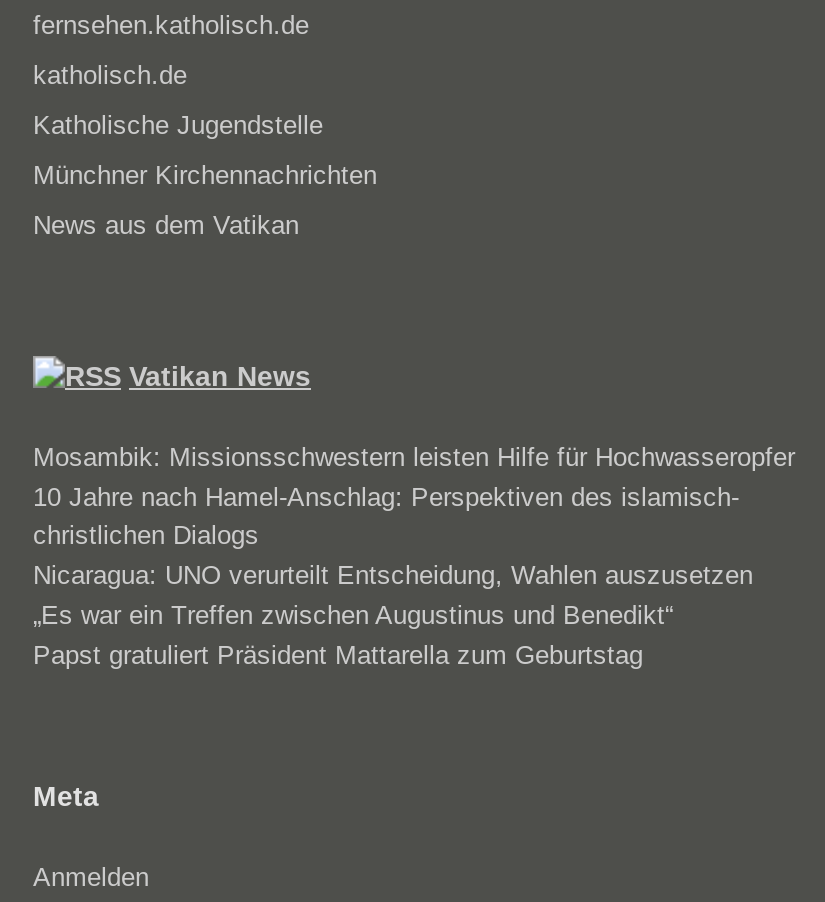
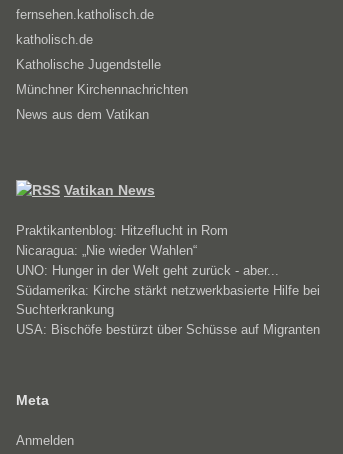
- Mosambik: Missionsschwestern leisten Hilfe für Hochwasseropfer
- 10 Jahre nach Hamel-Anschlag: Perspektiven des islamisch-
- christlichen Dialogs
- Nicaragua: UNO verurteilt Entscheidung, Wahlen auszusetzen
- „Es war ein Treffen zwischen Augustinus und Benedikt“
- Papst gratuliert Präsident Mattarella zum Geburtstag
+ Praktikantenblog: Hitzeflucht in Rom
+ Nicaragua: „Nie wieder Wahlen“
+ UNO: Hunger in der Welt geht zurück - aber...
+ Südamerika: Kirche stärkt netzwerkbasierte Hilfe bei
+ Suchterkrankung
+ USA: Bischöfe bestürzt über Schüsse auf Migranten
